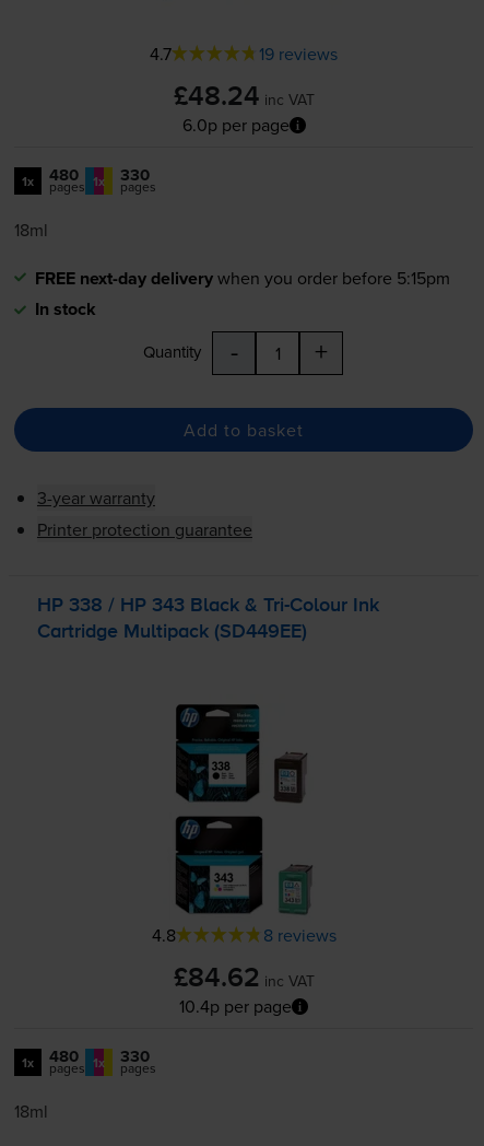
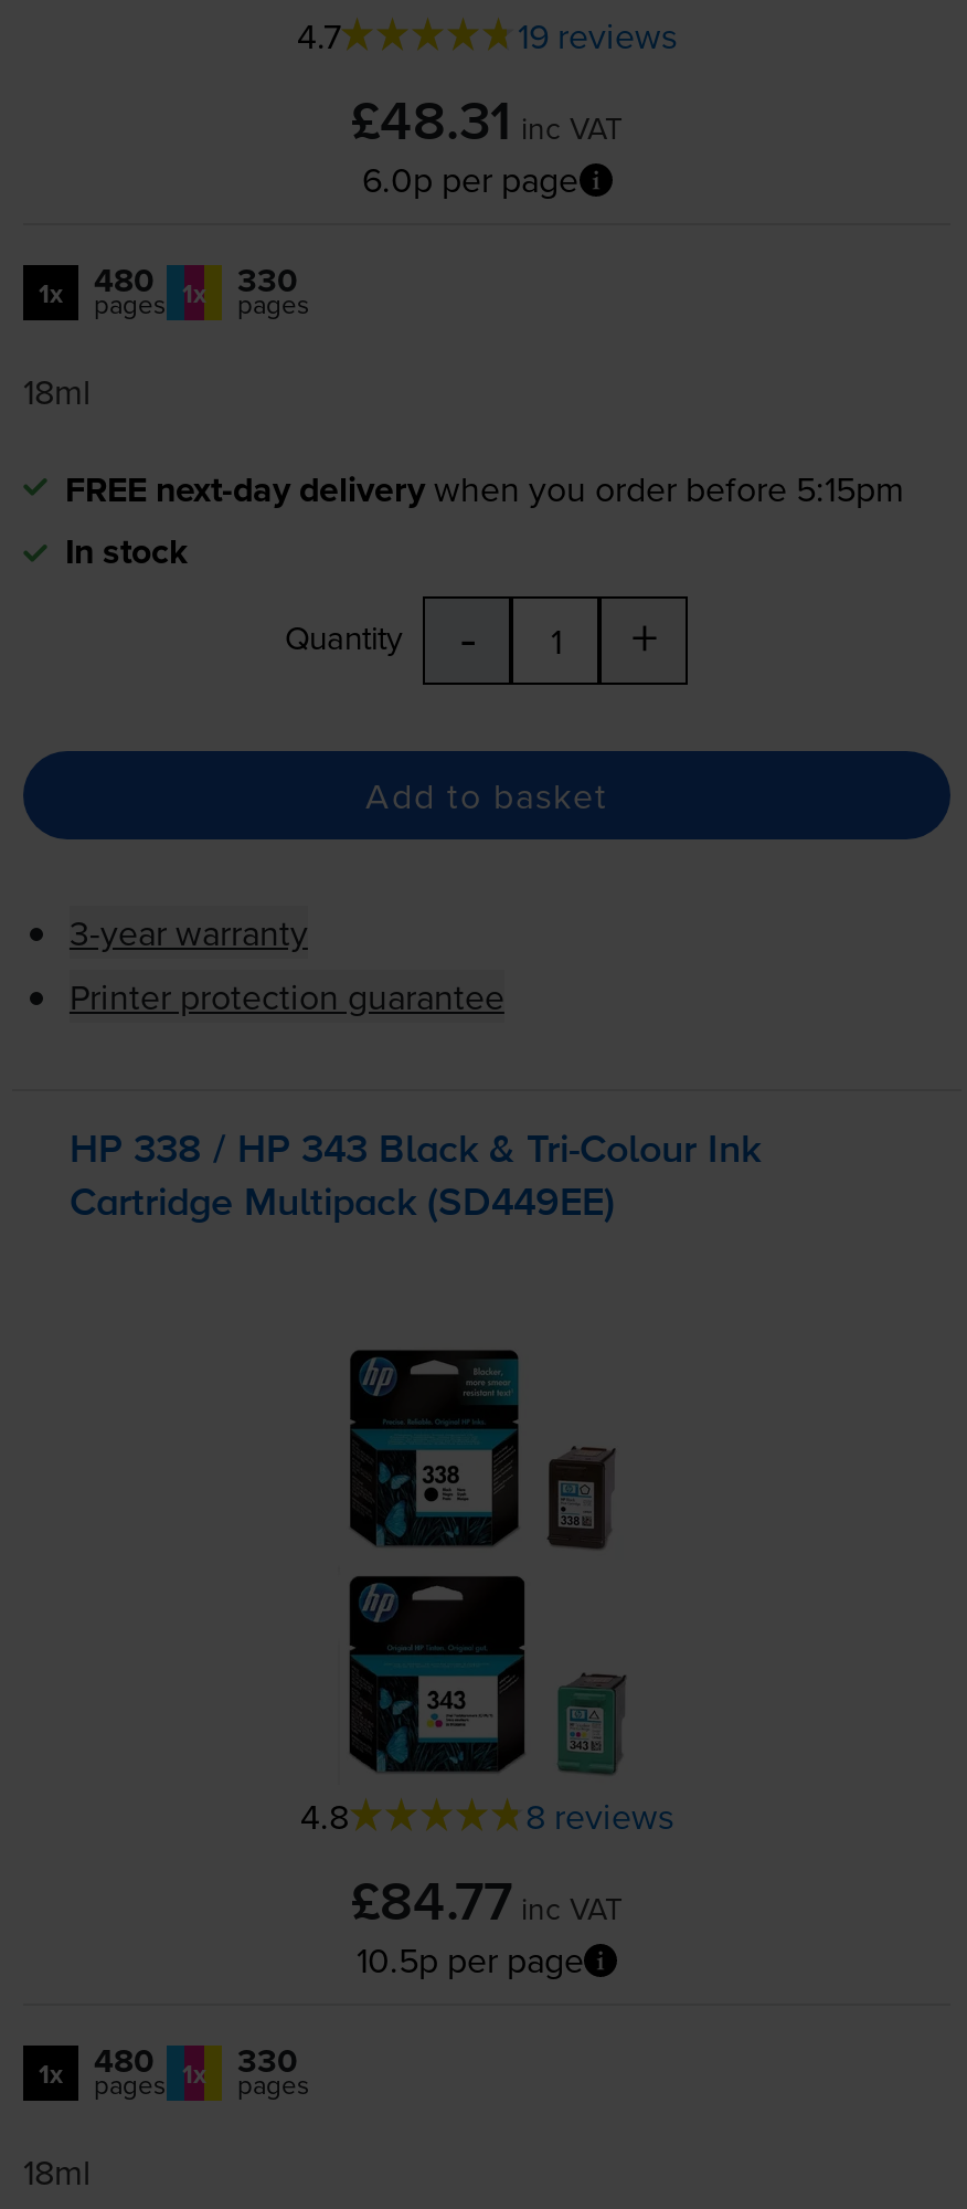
- £48.24 inc VAT
+ £48.31 inc VAT

- £84.62 inc VAT
+ £84.77 inc VAT

- 10.4p per page
+ 10.5p per page
